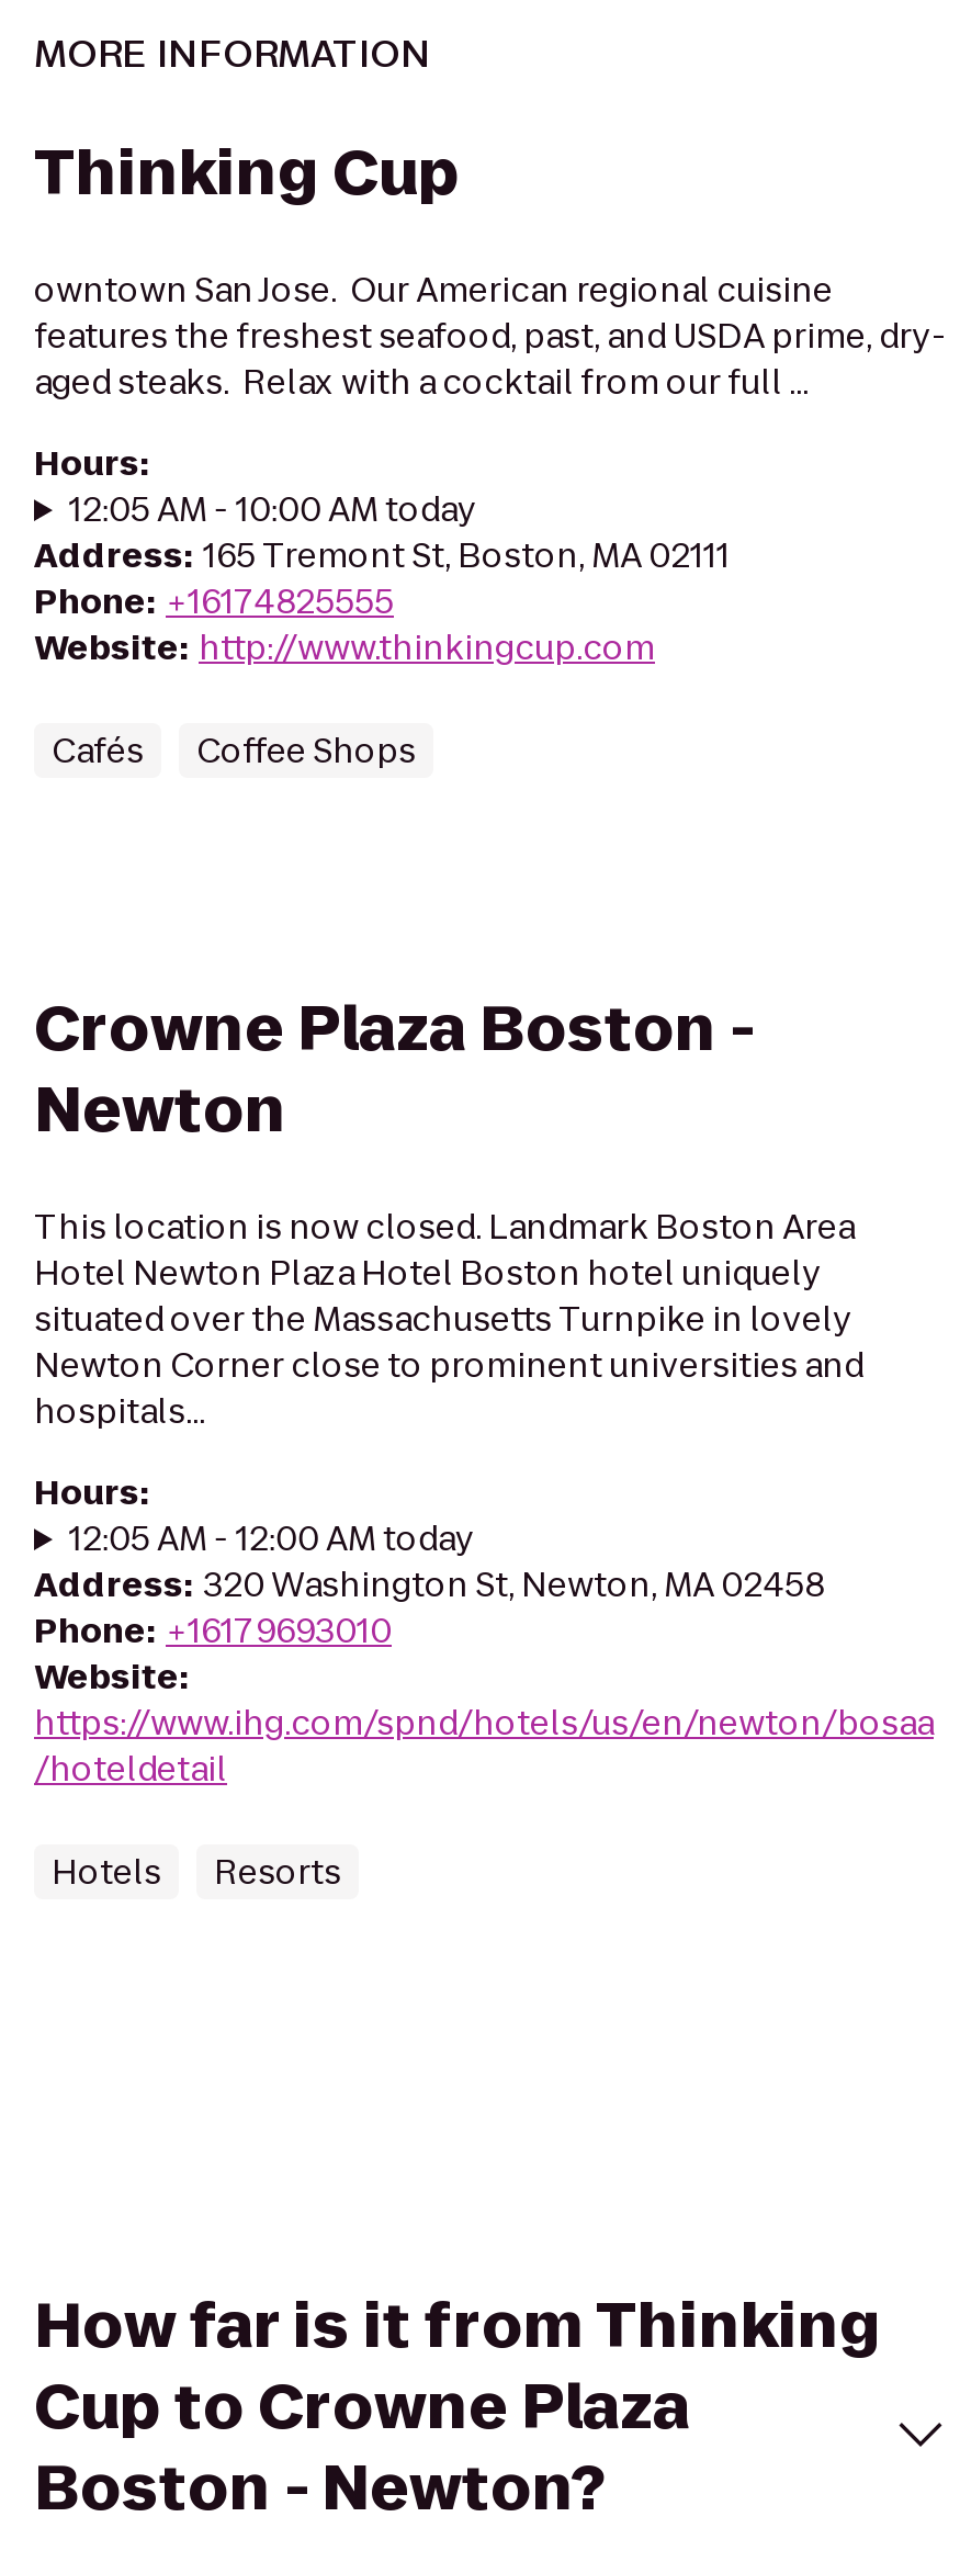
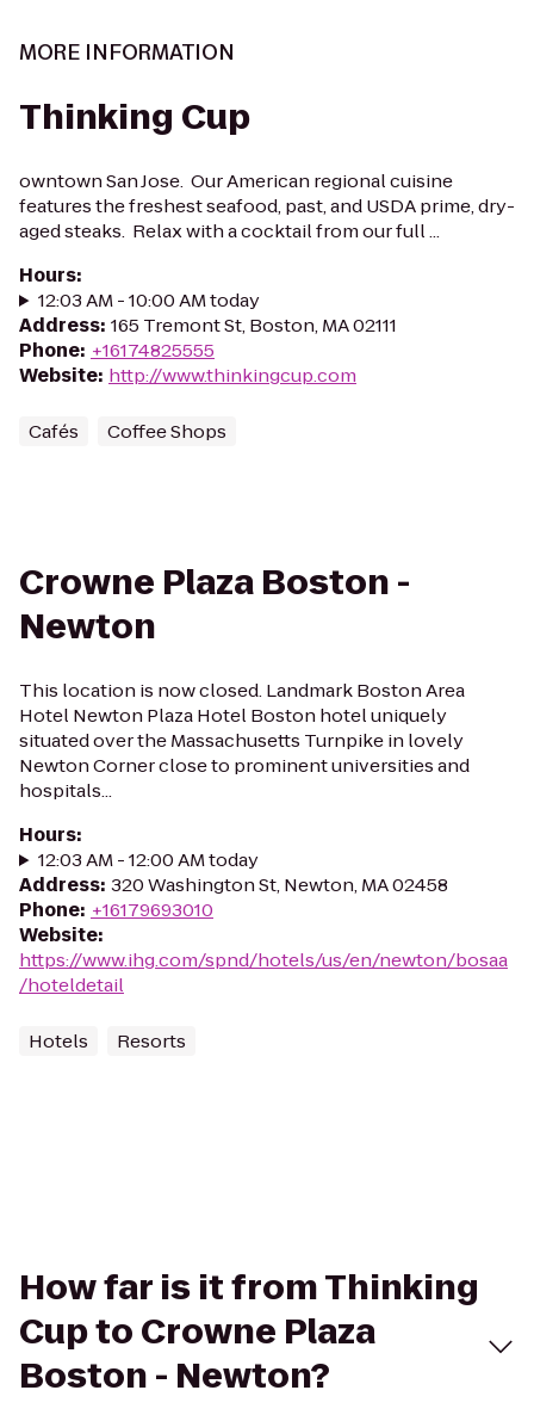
- 12:05 AM - 10:00 AM today
+ 12:03 AM - 10:00 AM today

- 12:05 AM - 12:00 AM today
+ 12:03 AM - 12:00 AM today
